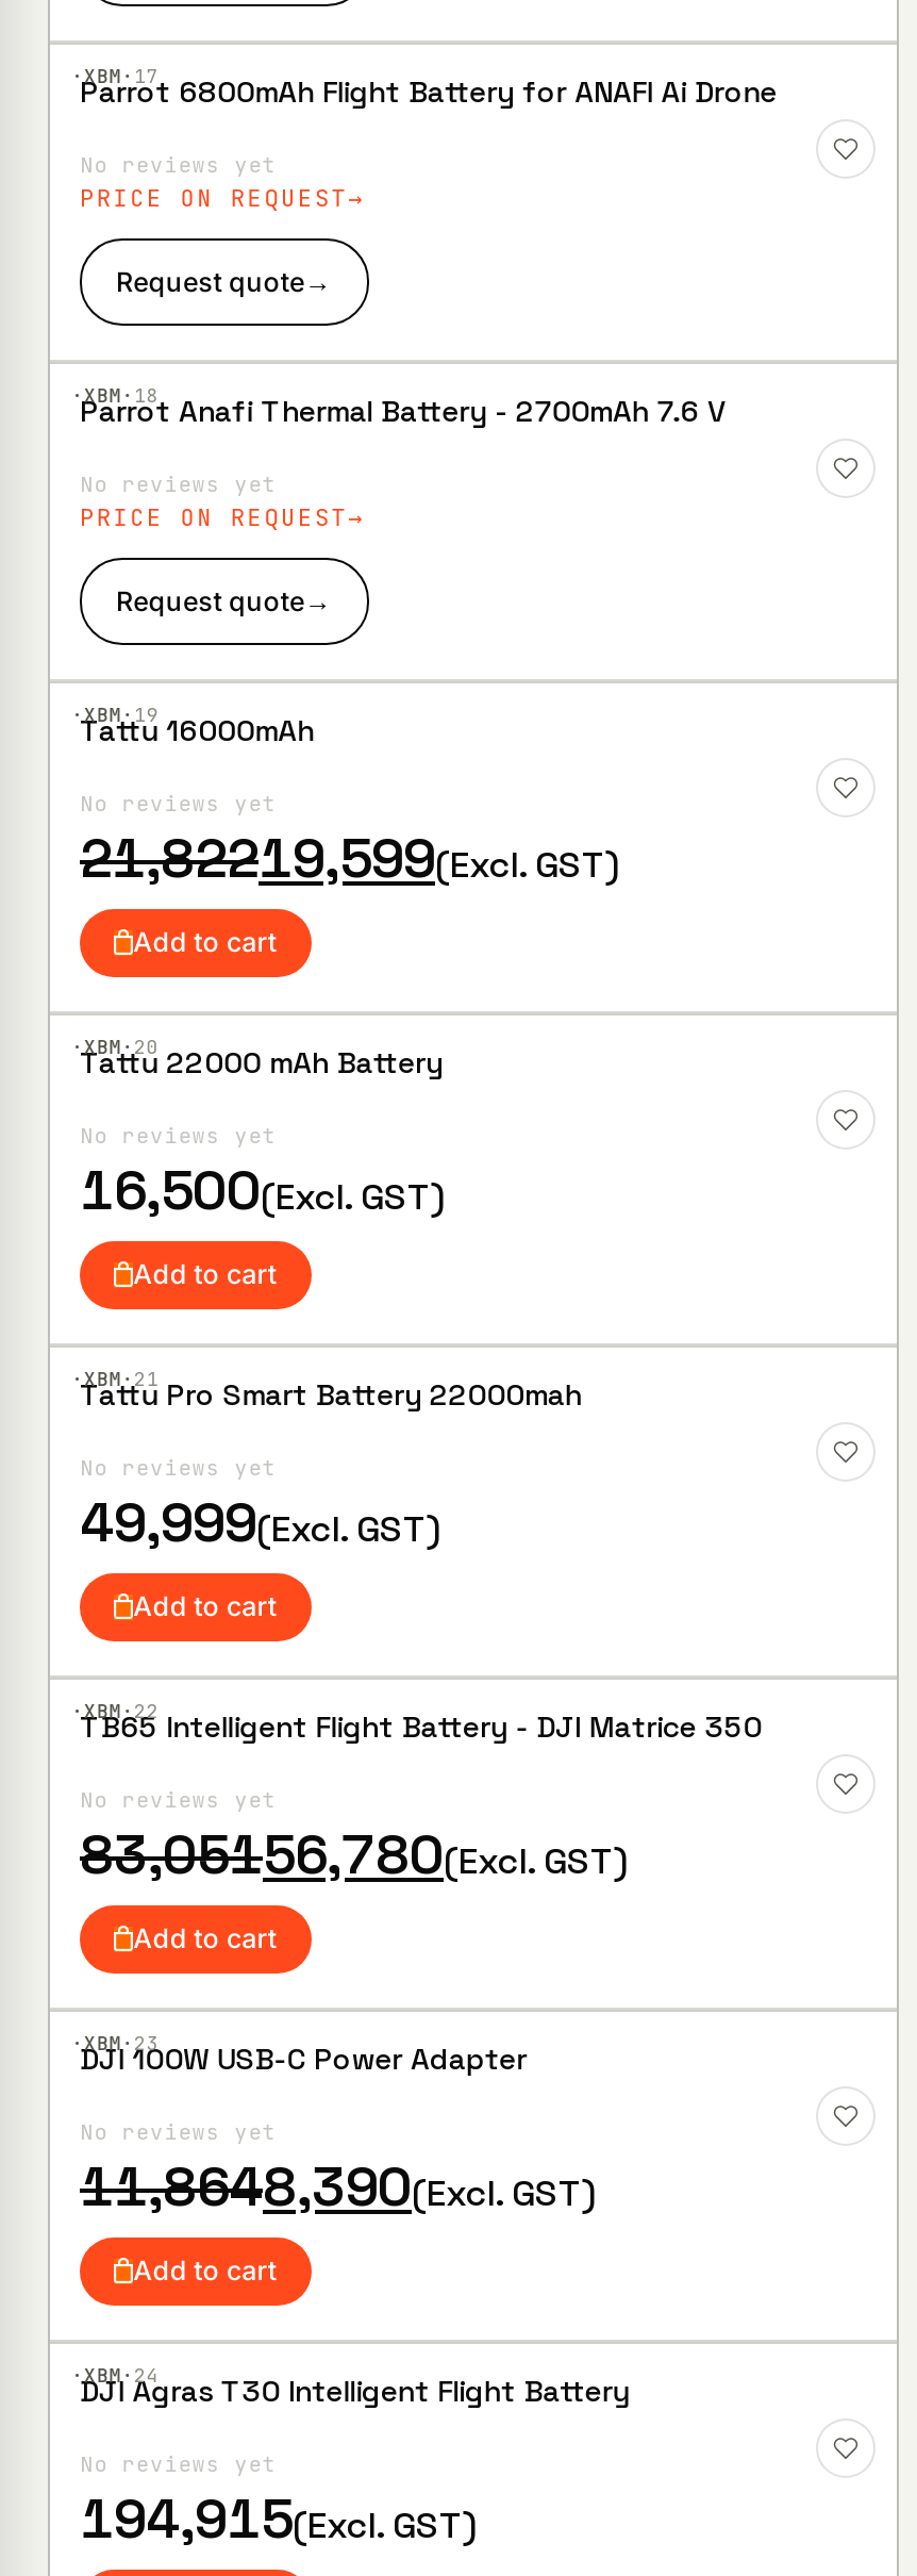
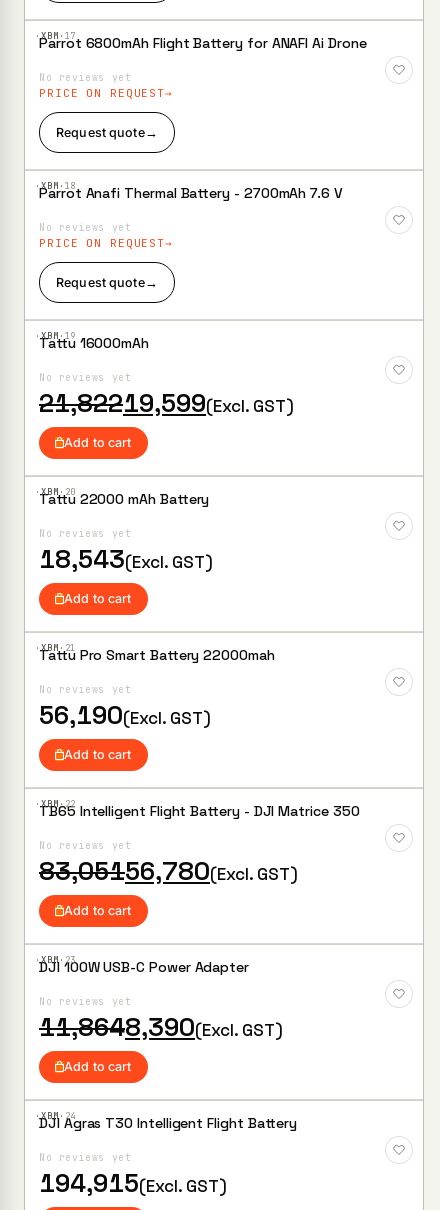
- 16,500(Excl. GST)
+ 18,543(Excl. GST)

- 49,999(Excl. GST)
+ 56,190(Excl. GST)
